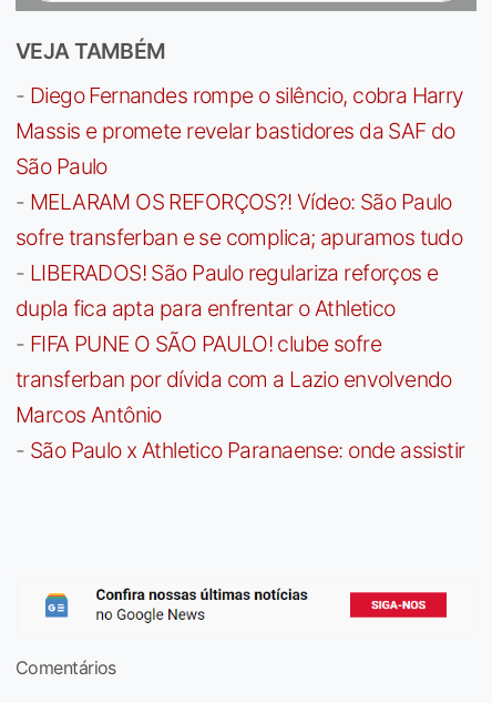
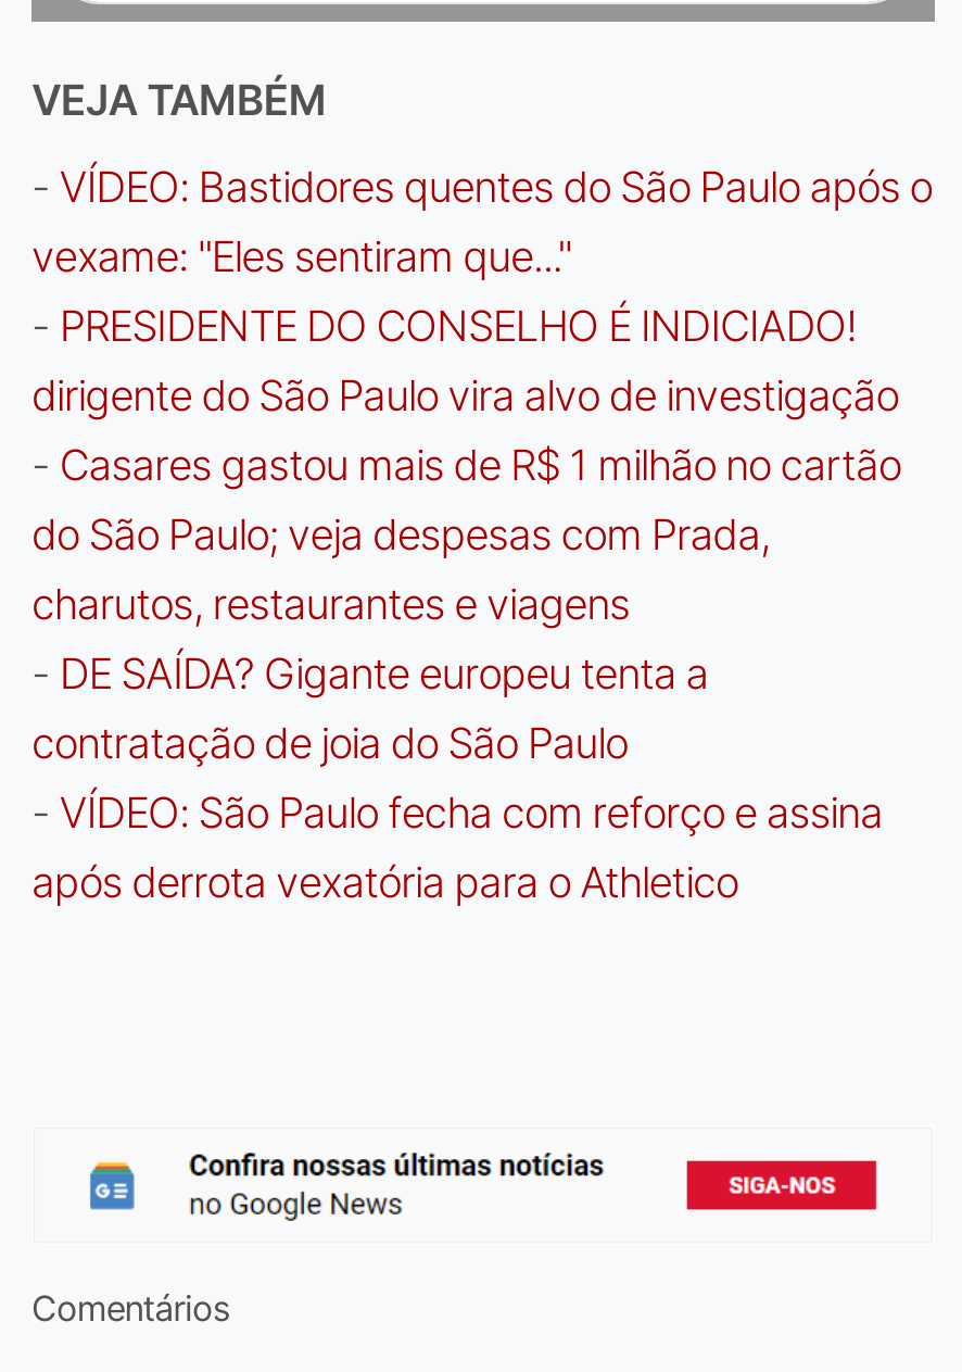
- - Diego Fernandes rompe o silêncio, cobra Harry
- Massis e promete revelar bastidores da SAF do
- São Paulo
- - MELARAM OS REFORÇOS?! Vídeo: São Paulo
- sofre transferban e se complica; apuramos tudo
- - LIBERADOS! São Paulo regulariza reforços e
- dupla fica apta para enfrentar o Athletico
- - FIFA PUNE O SÃO PAULO! clube sofre
- transferban por dívida com a Lazio envolvendo
- Marcos Antônio
- - São Paulo x Athletico Paranaense: onde assistir
+ - VÍDEO: Bastidores quentes do São Paulo após o
+ vexame: "Eles sentiram que..."
+ - PRESIDENTE DO CONSELHO É INDICIADO!
+ dirigente do São Paulo vira alvo de investigação
+ - Casares gastou mais de R$ 1 milhão no cartão
+ do São Paulo; veja despesas com Prada,
+ charutos, restaurantes e viagens
+ - DE SAÍDA? Gigante europeu tenta a
+ contratação de joia do São Paulo
+ - VÍDEO: São Paulo fecha com reforço e assina
+ após derrota vexatória para o Athletico
